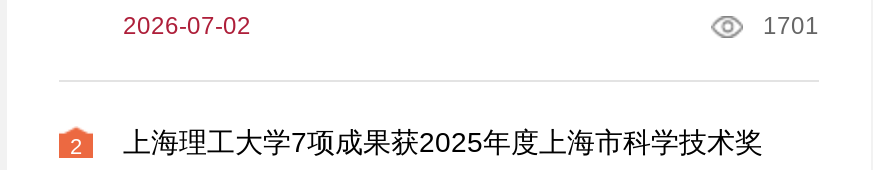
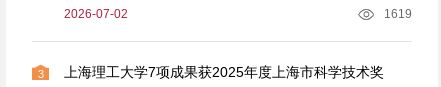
- 1701
+ 1619

- 2 上海理工大学7项成果获2025年度上海市科学技术奖
+ 3 上海理工大学7项成果获2025年度上海市科学技术奖
